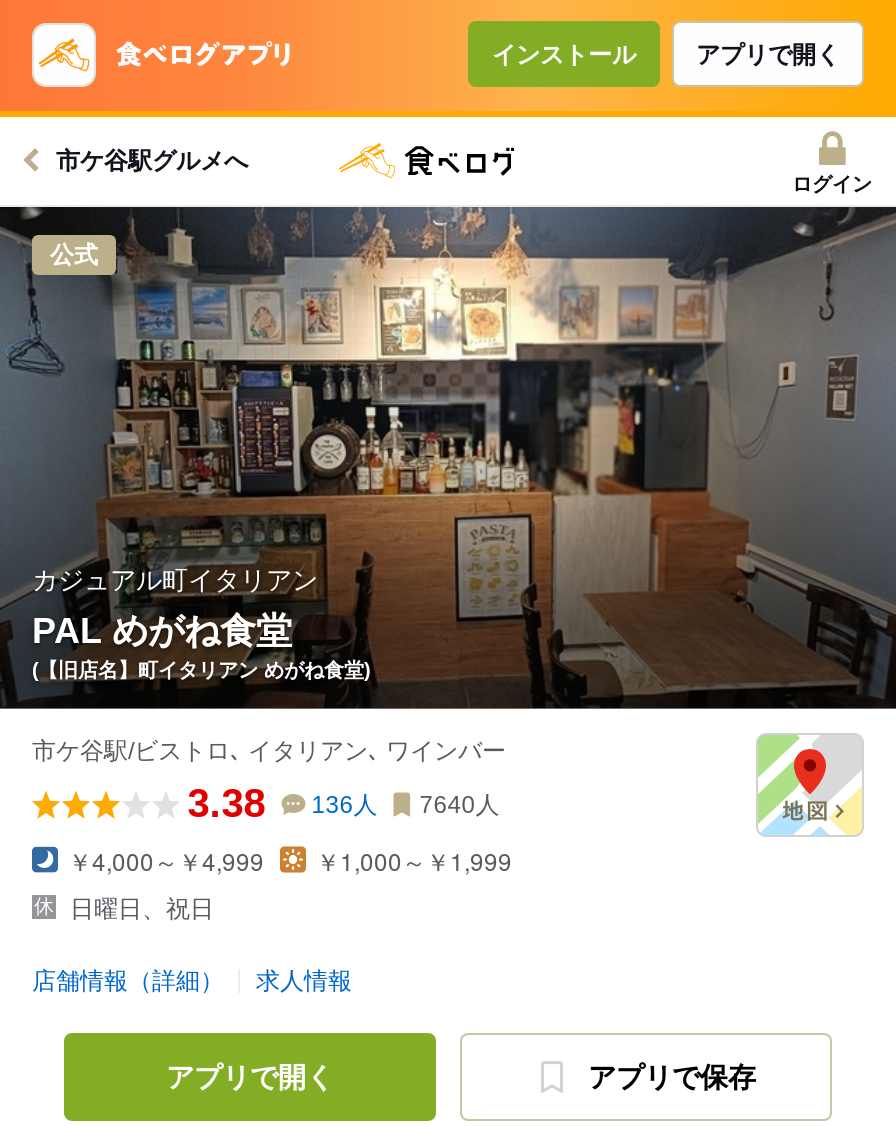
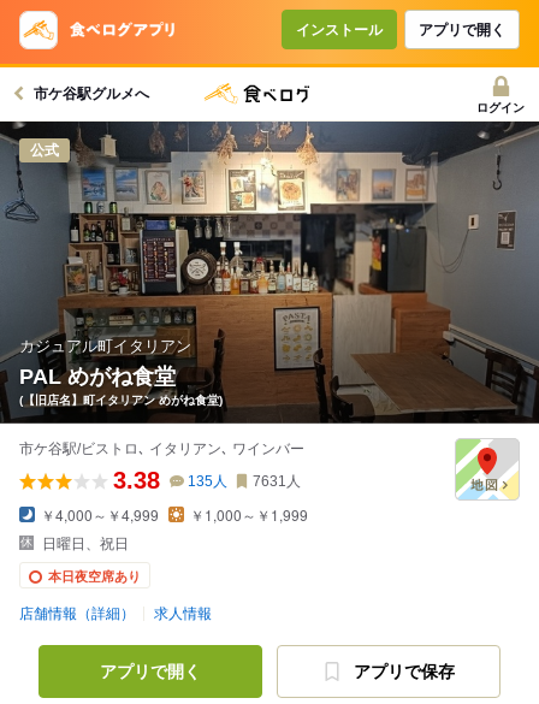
- 136人
+ 135人

- 7640人
+ 7631人

+ 本日夜空席あり
